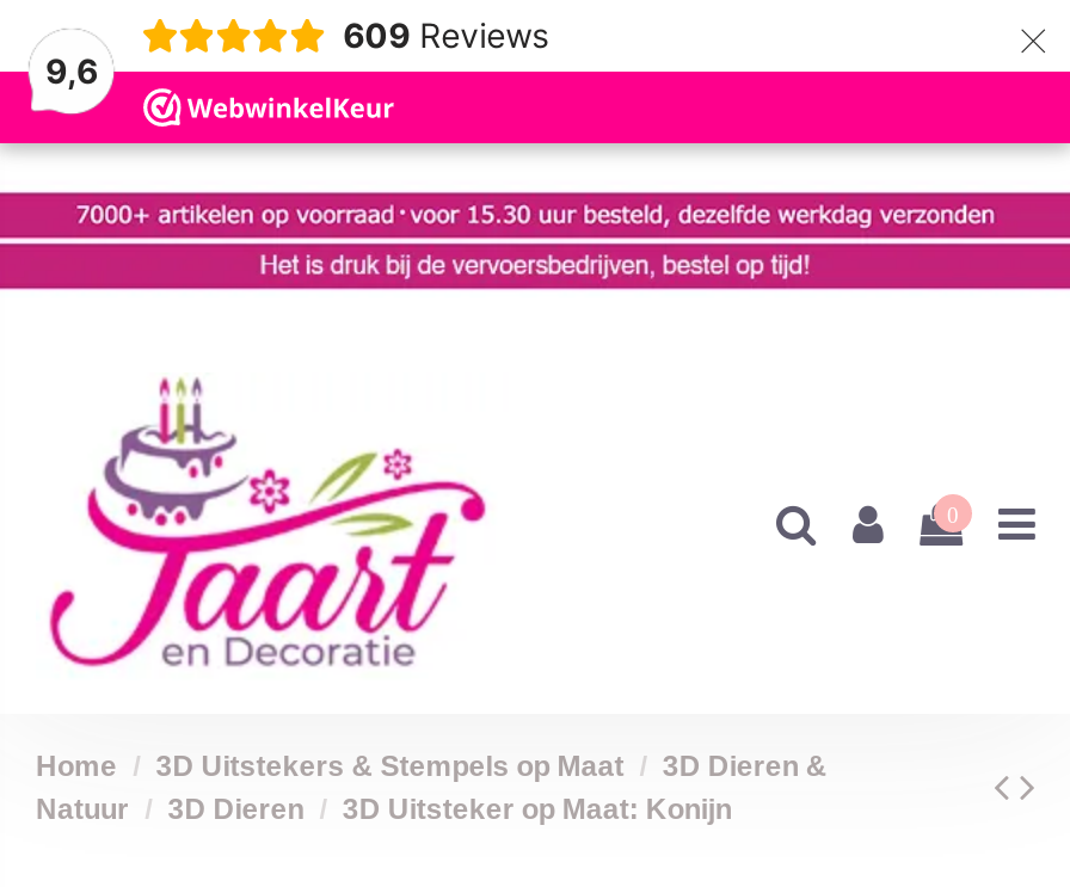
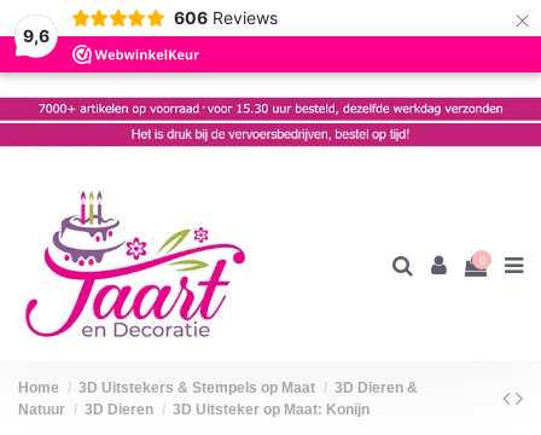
- 609 Reviews
+ 606 Reviews
